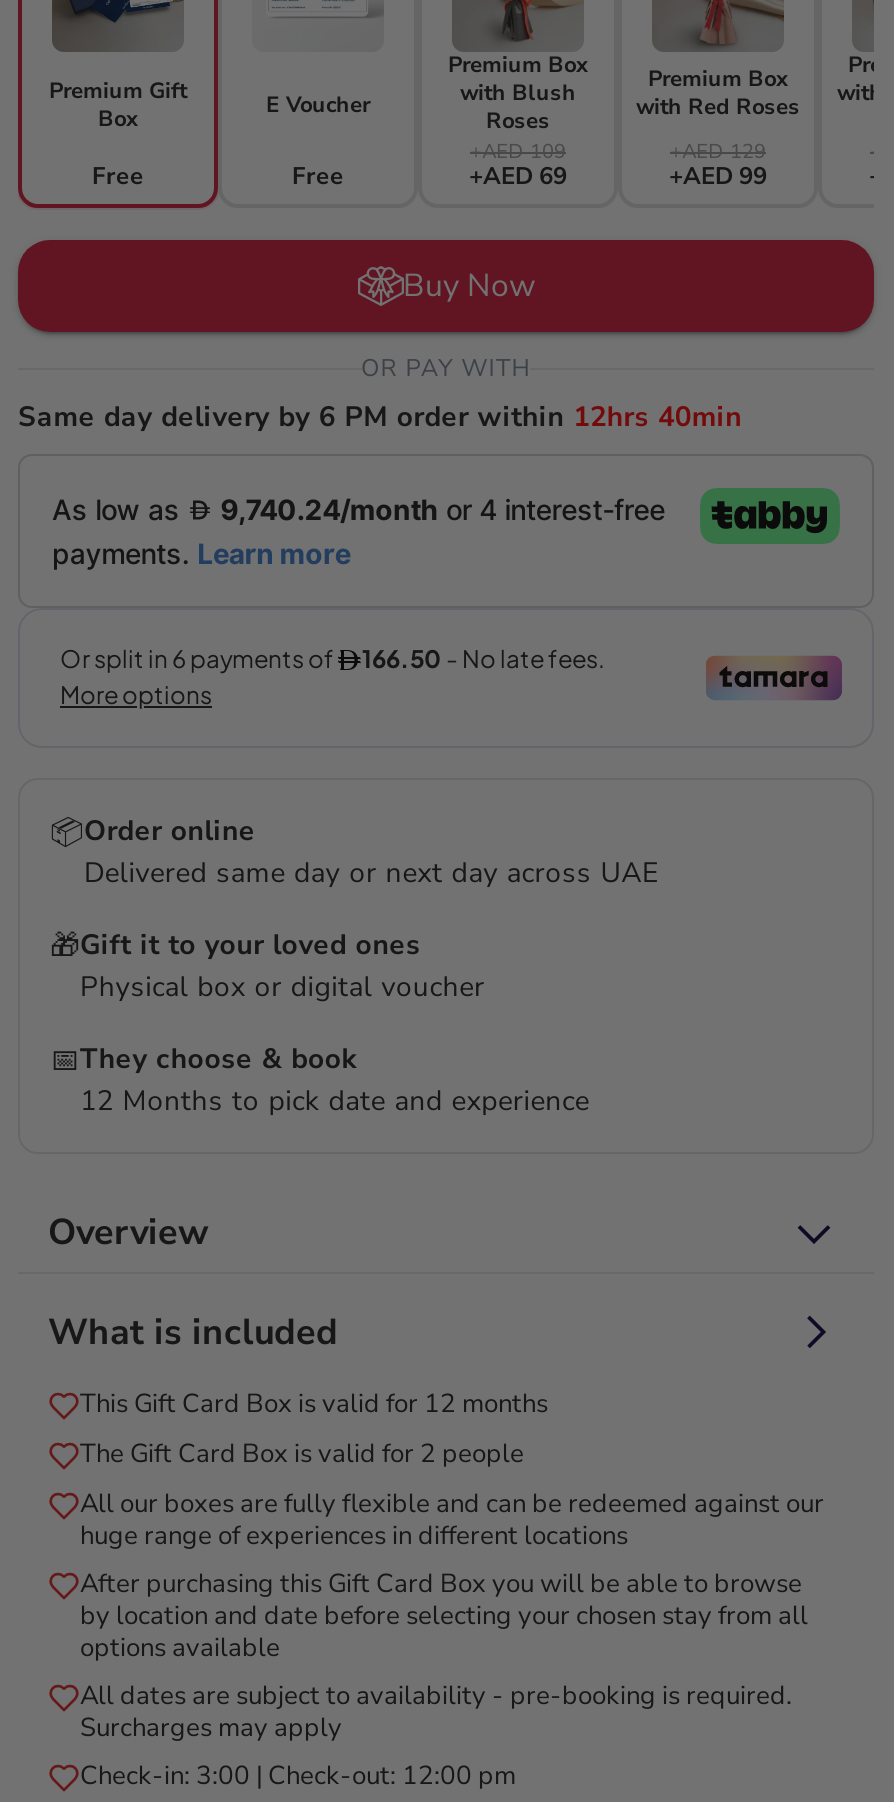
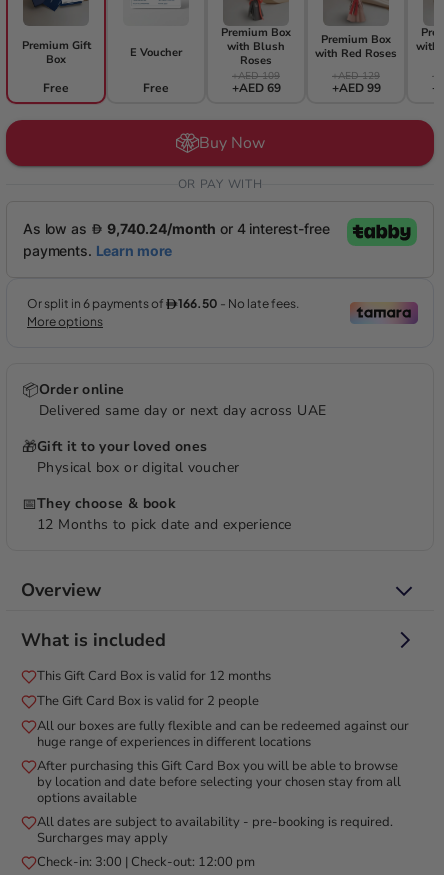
- Same day delivery by 6 PM order within 12hrs 40min
